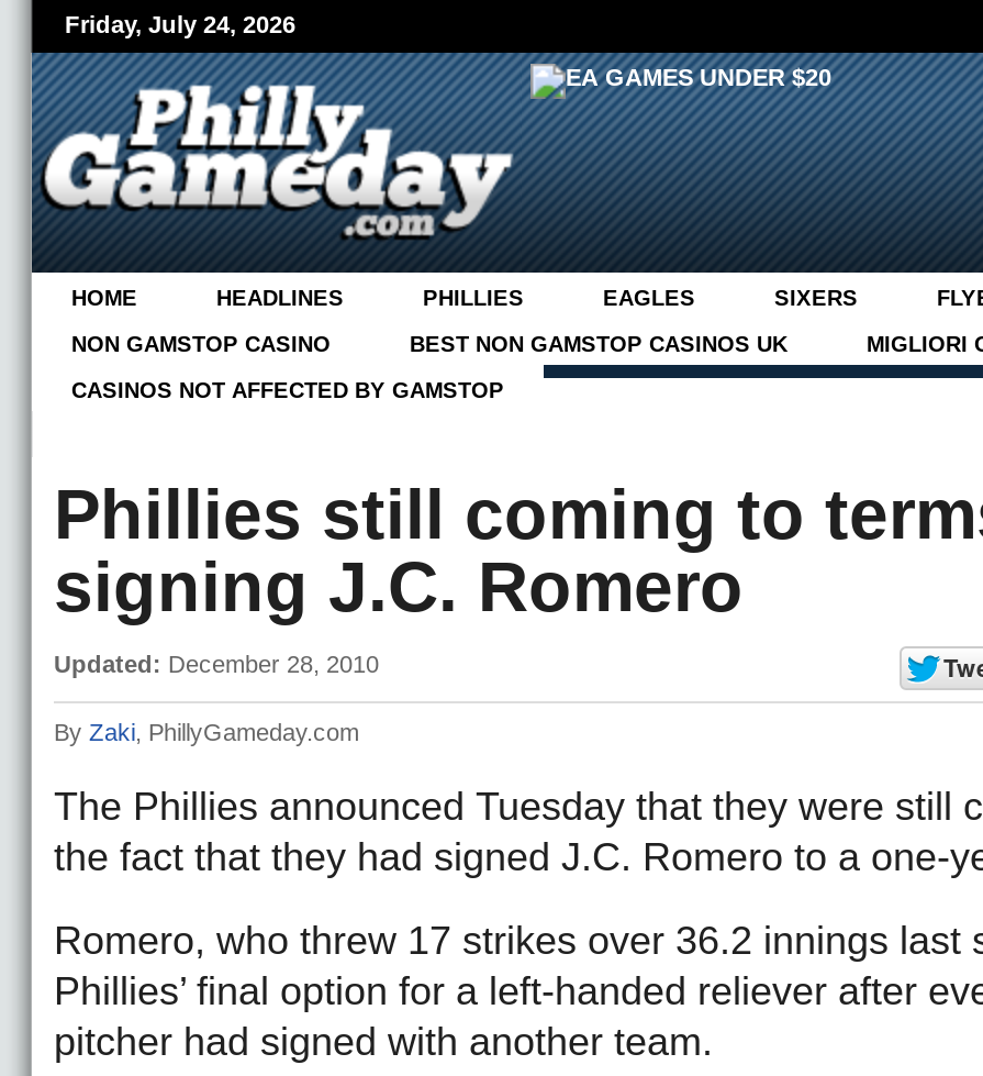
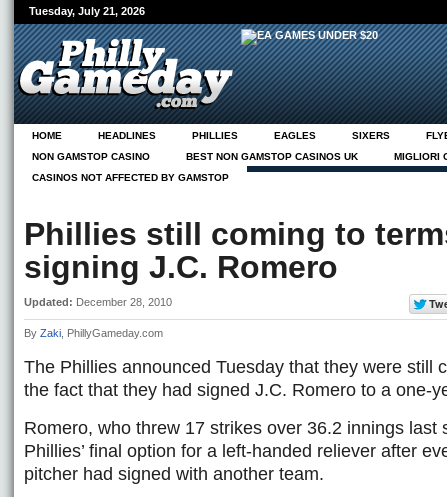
- Friday, July 24, 2026
+ Tuesday, July 21, 2026
